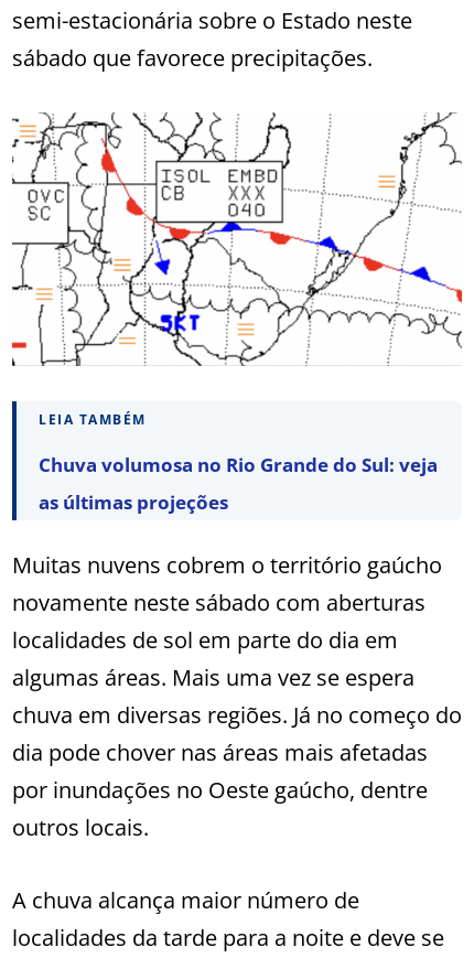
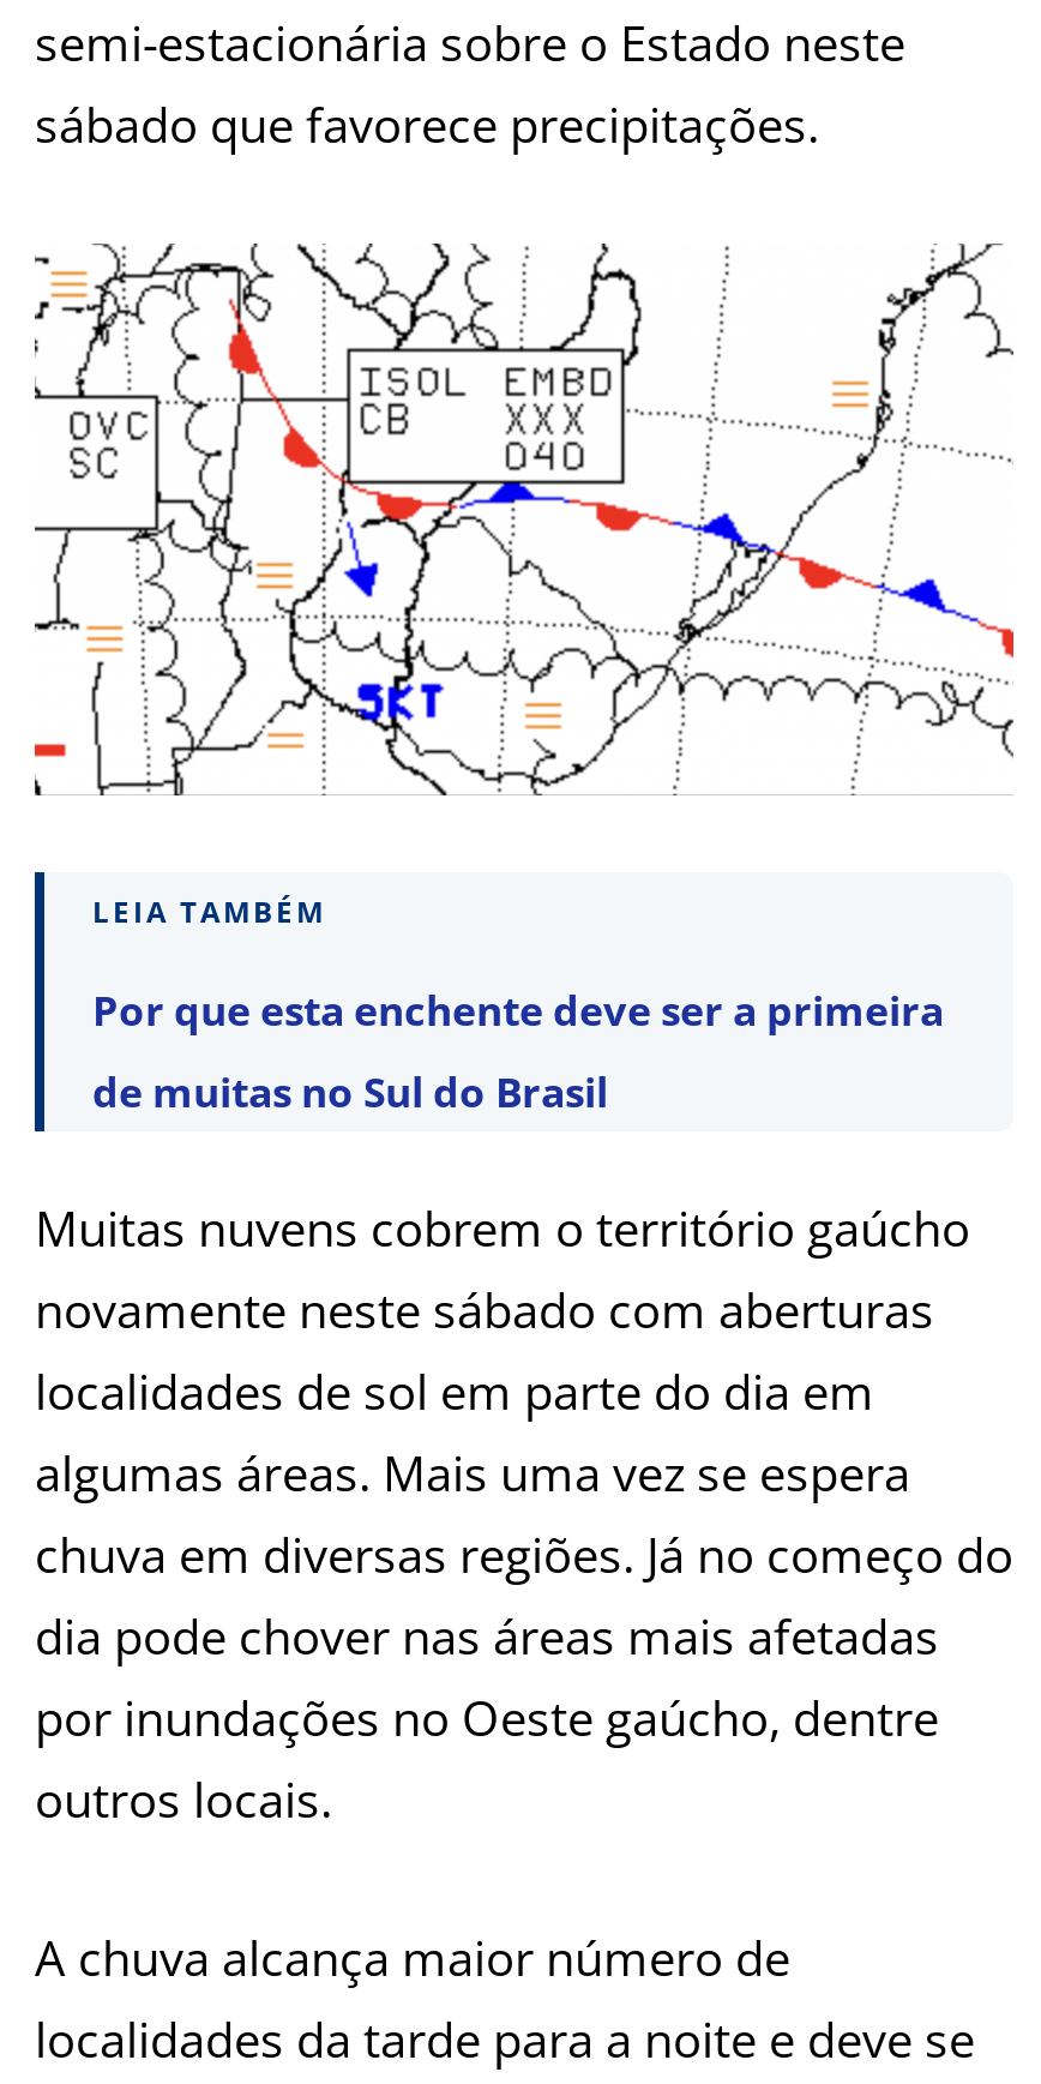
- Chuva volumosa no Rio Grande do Sul: veja
+ Por que esta enchente deve ser a primeira

- as últimas projeções
+ de muitas no Sul do Brasil
